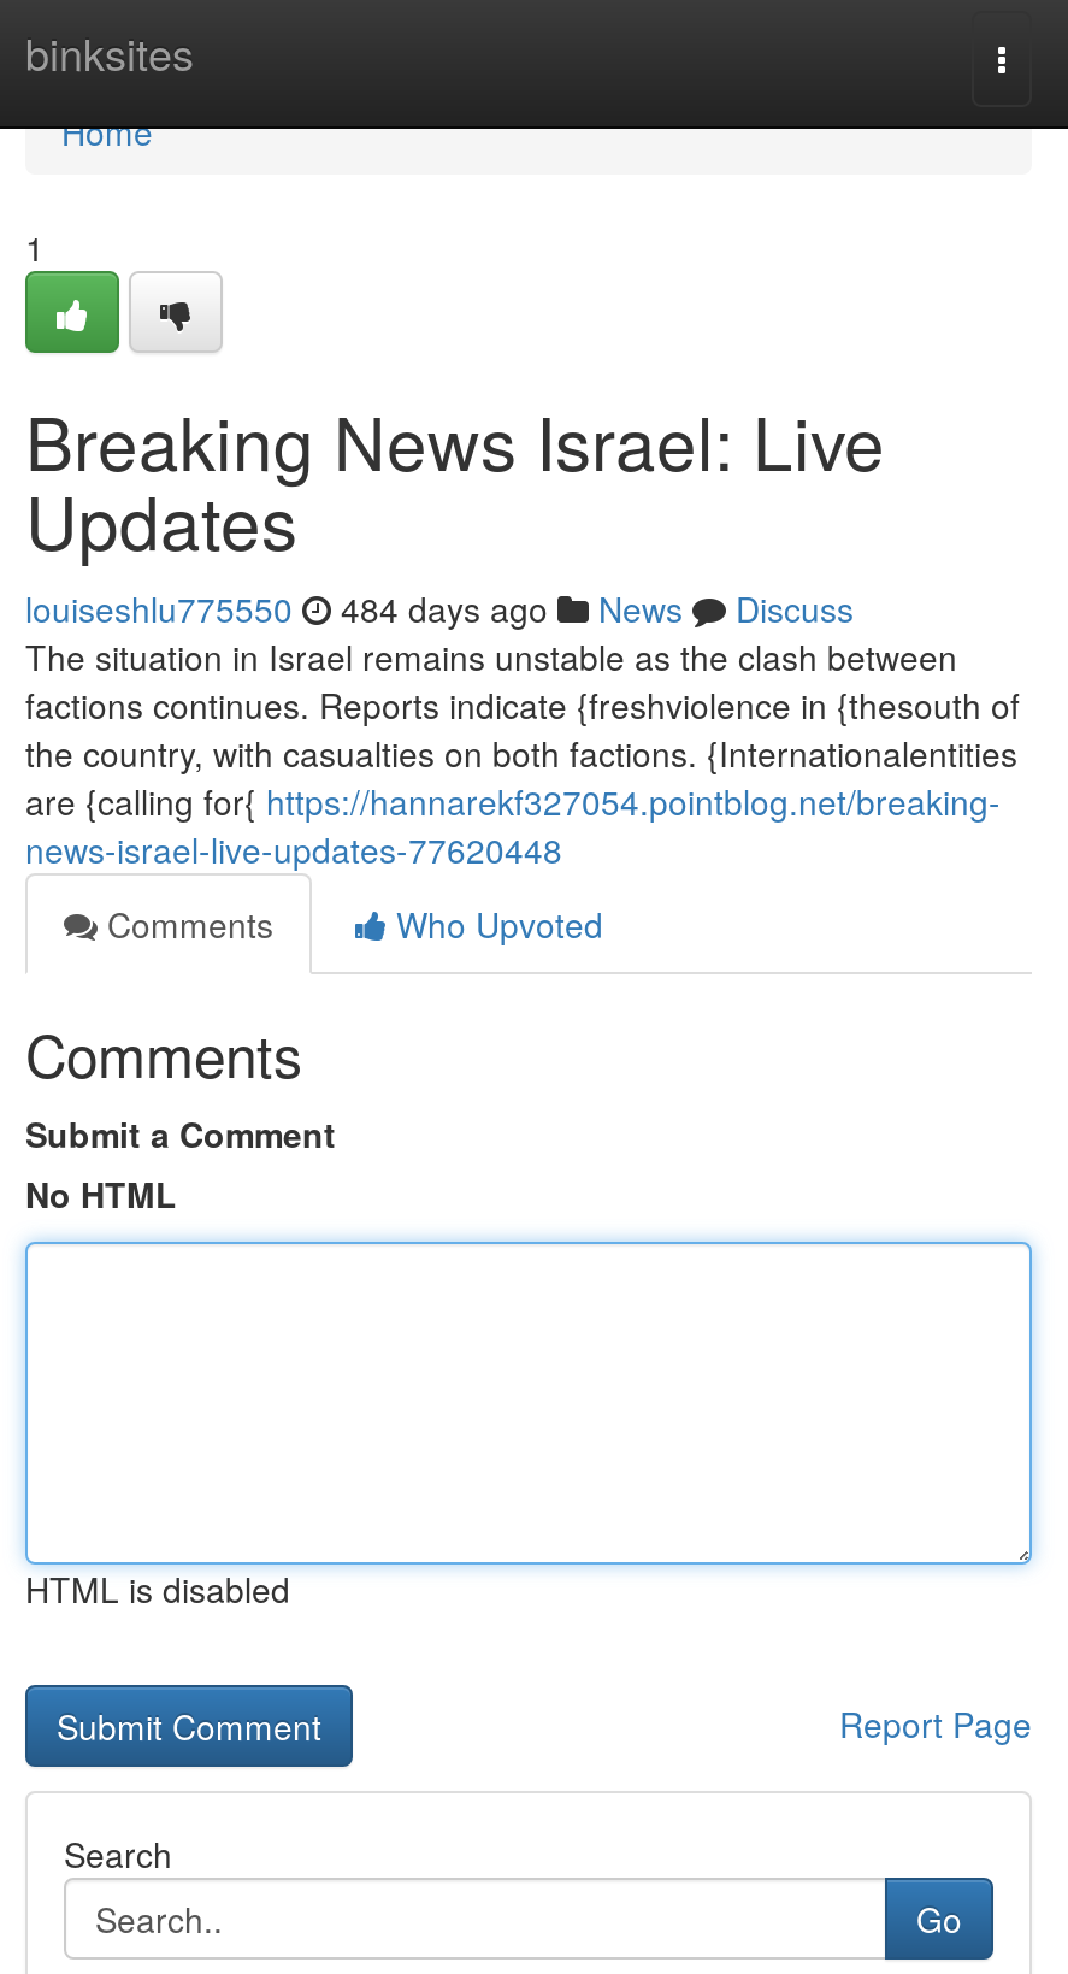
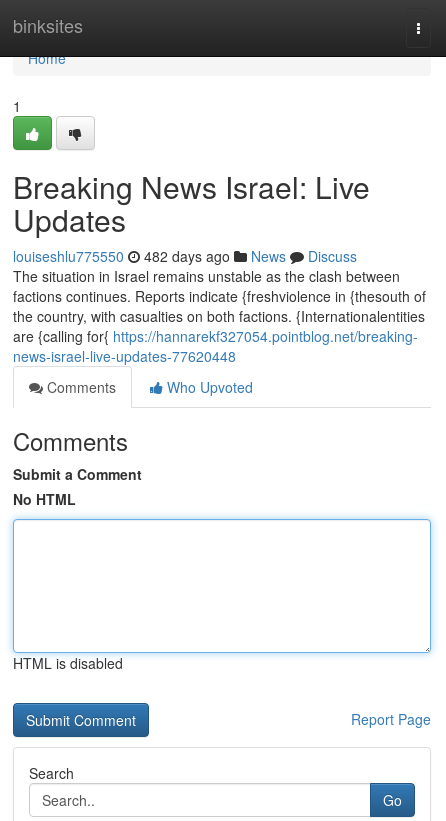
- louiseshlu775550 484 days ago News Discuss
+ louiseshlu775550 482 days ago News Discuss
